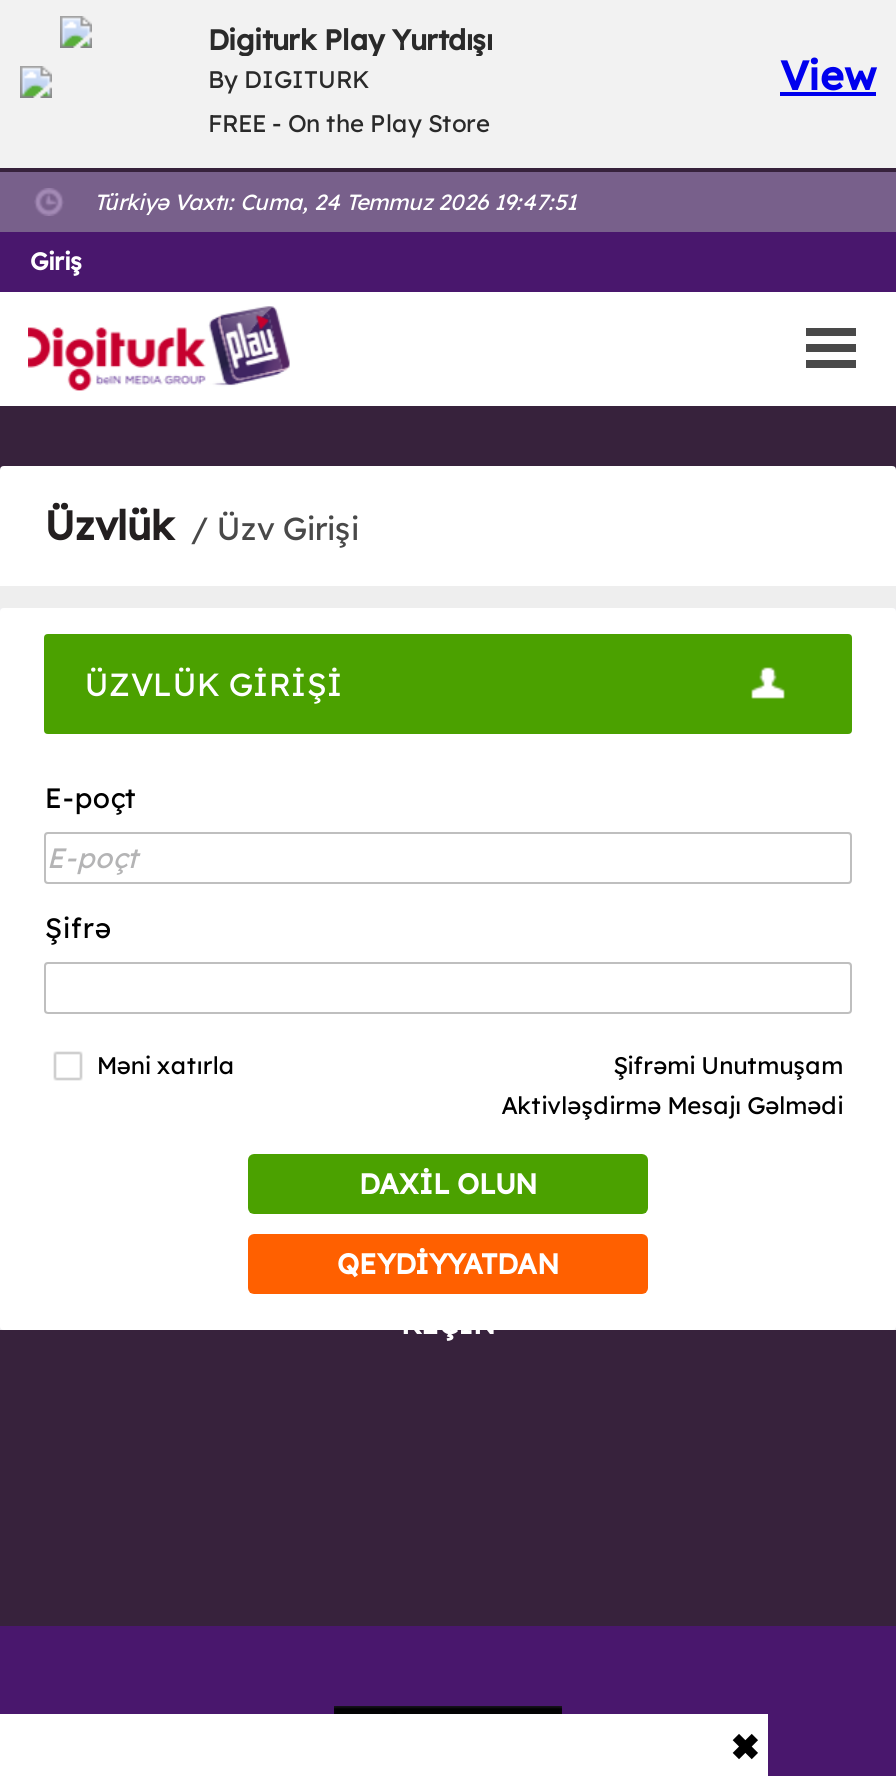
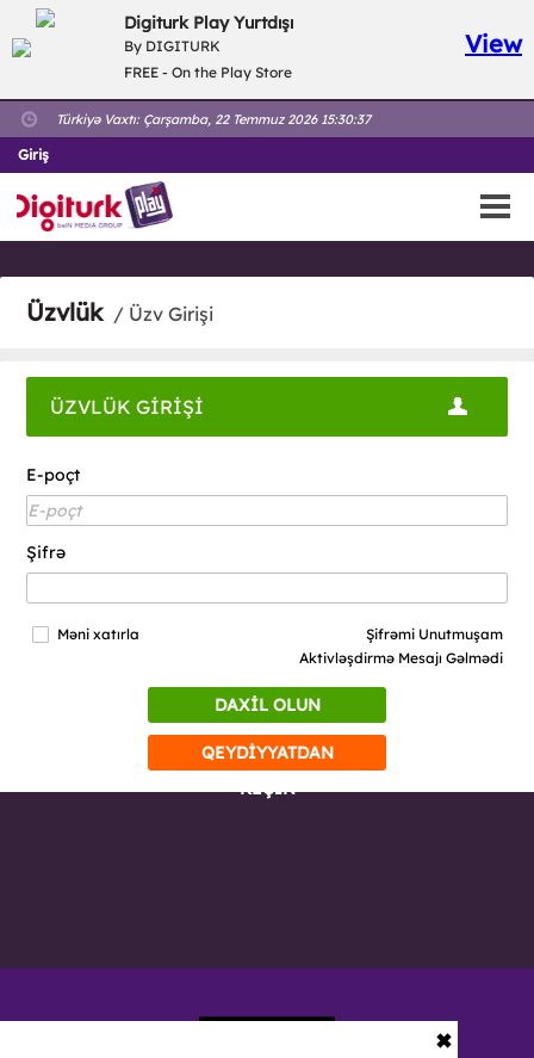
- Türkiyə Vaxtı: Cuma, 24 Temmuz 2026 19:47:51
+ Türkiyə Vaxtı: Çarşamba, 22 Temmuz 2026 15:30:37
